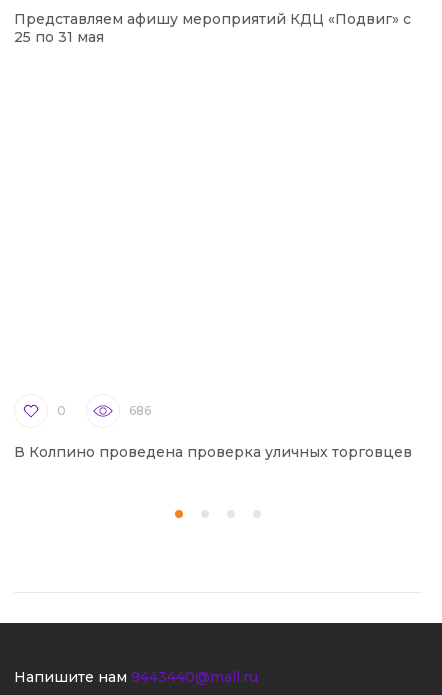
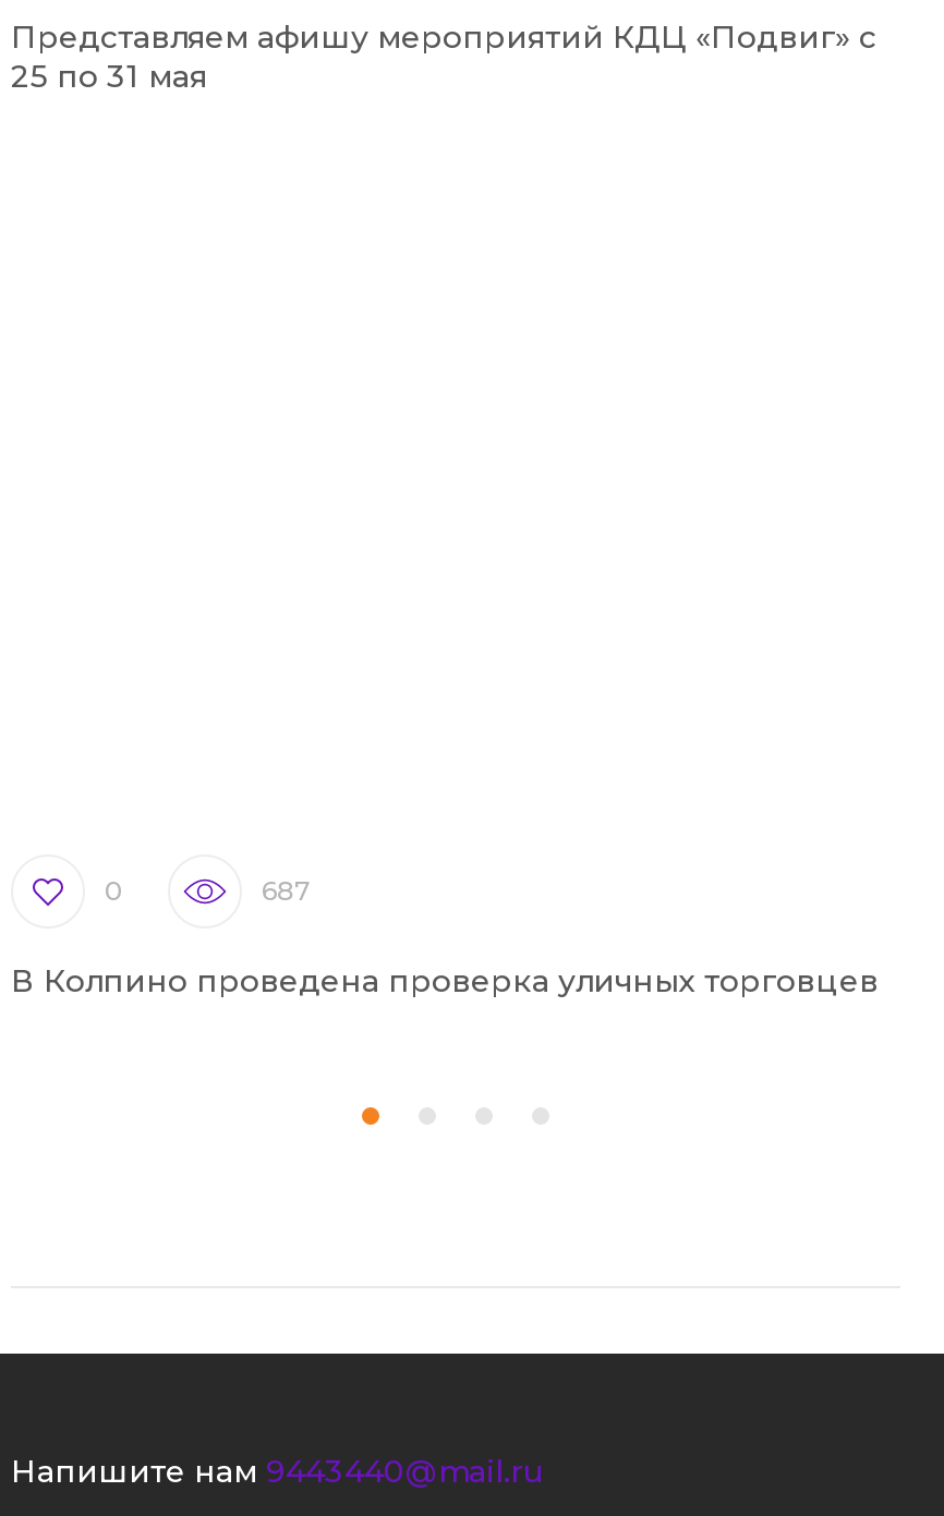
- 686
+ 687
